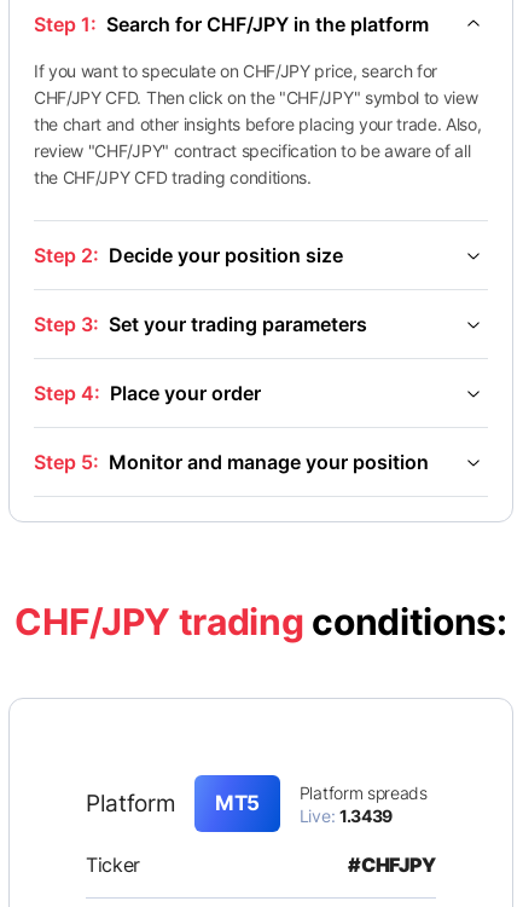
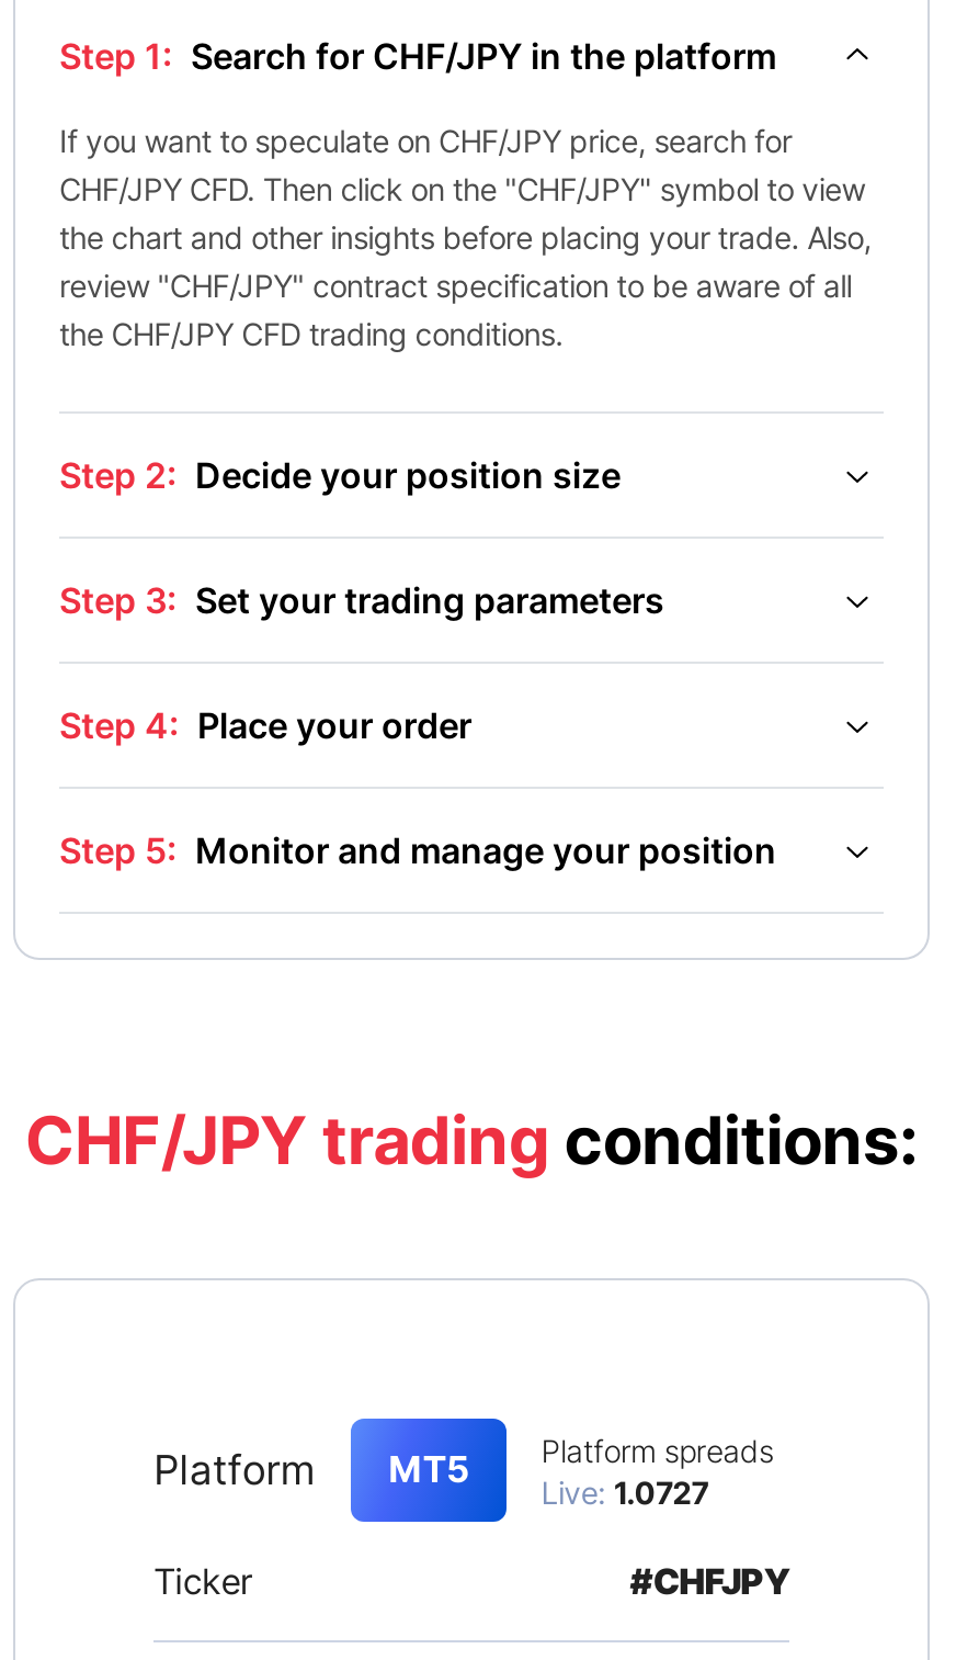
- Platform MT5 Live: 1.3439 Platform spreads
+ Platform MT5 Live: 1.0727 Platform spreads
